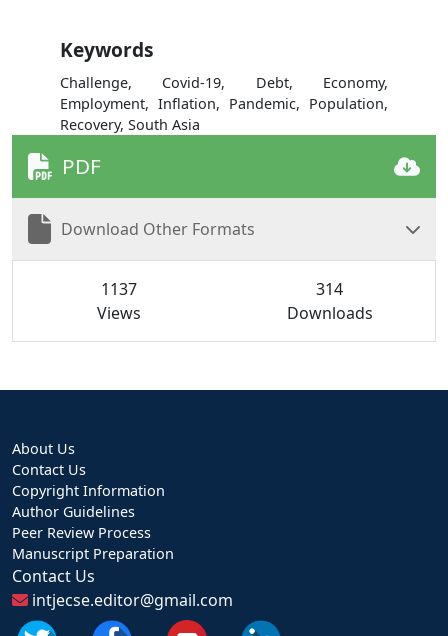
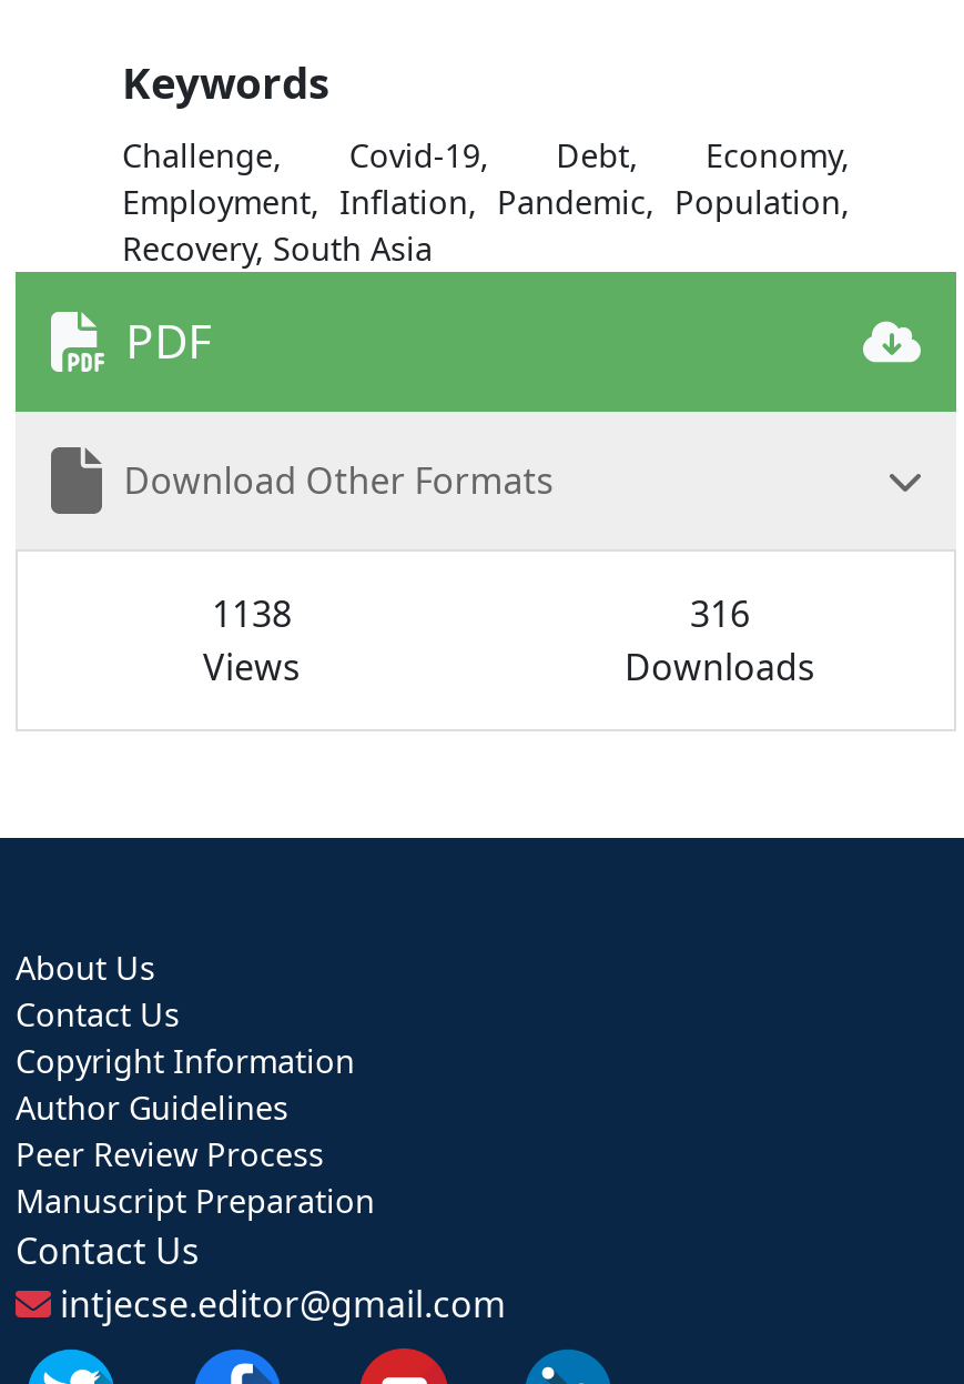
- 1137
+ 1138

- 314
+ 316
